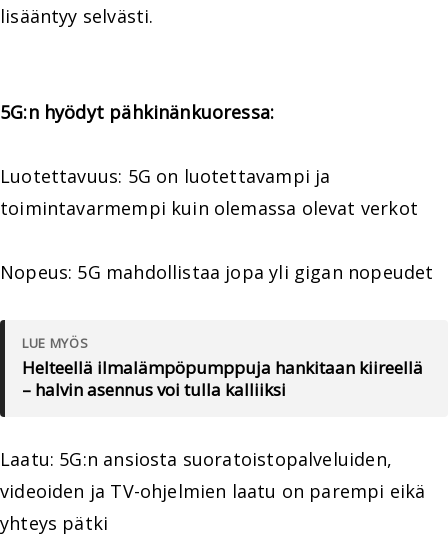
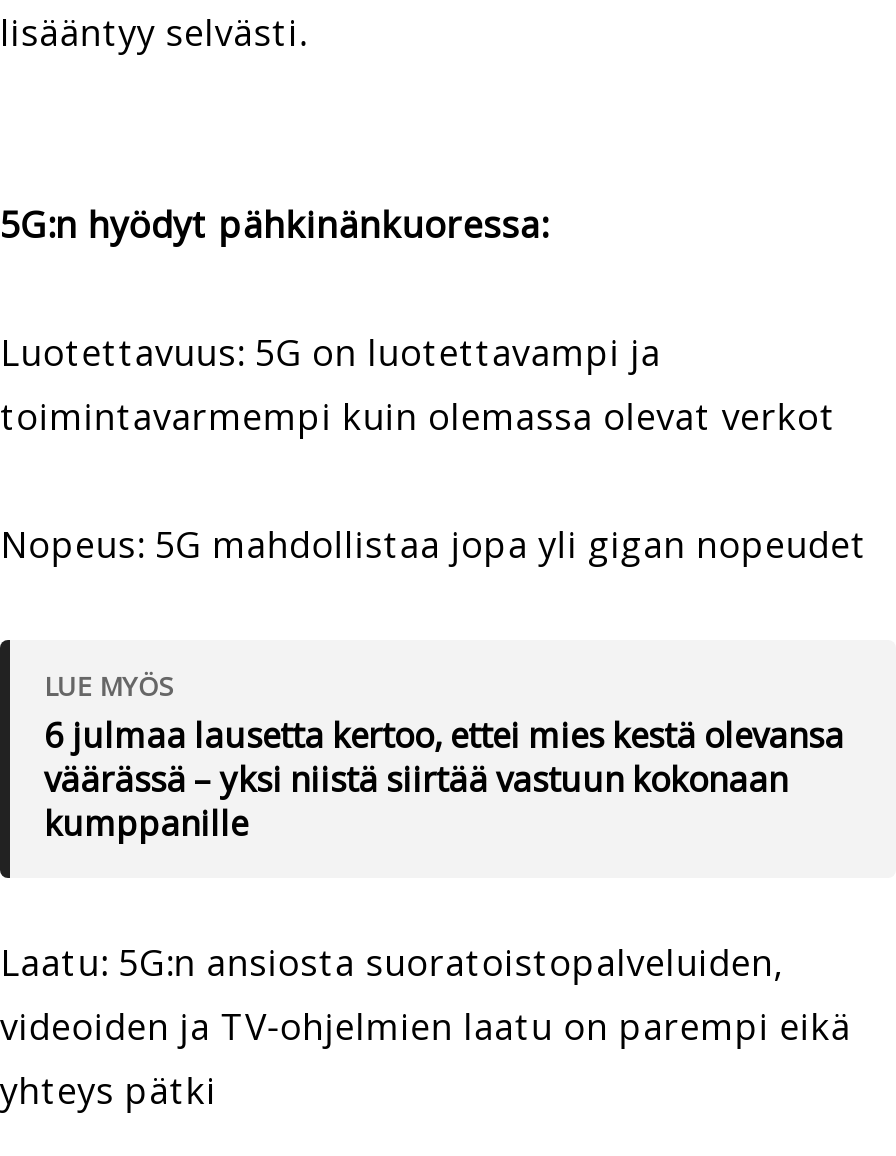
- Helteellä ilmalämpöpumppuja hankitaan kiireellä
- – halvin asennus voi tulla kalliiksi
+ 6 julmaa lausetta kertoo, ettei mies kestä olevansa
+ väärässä – yksi niistä siirtää vastuun kokonaan
+ kumppanille
